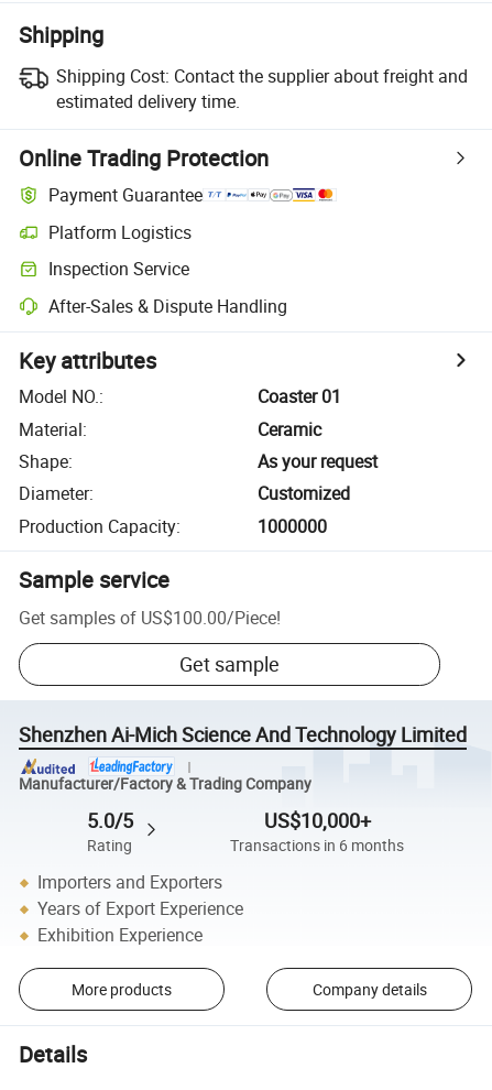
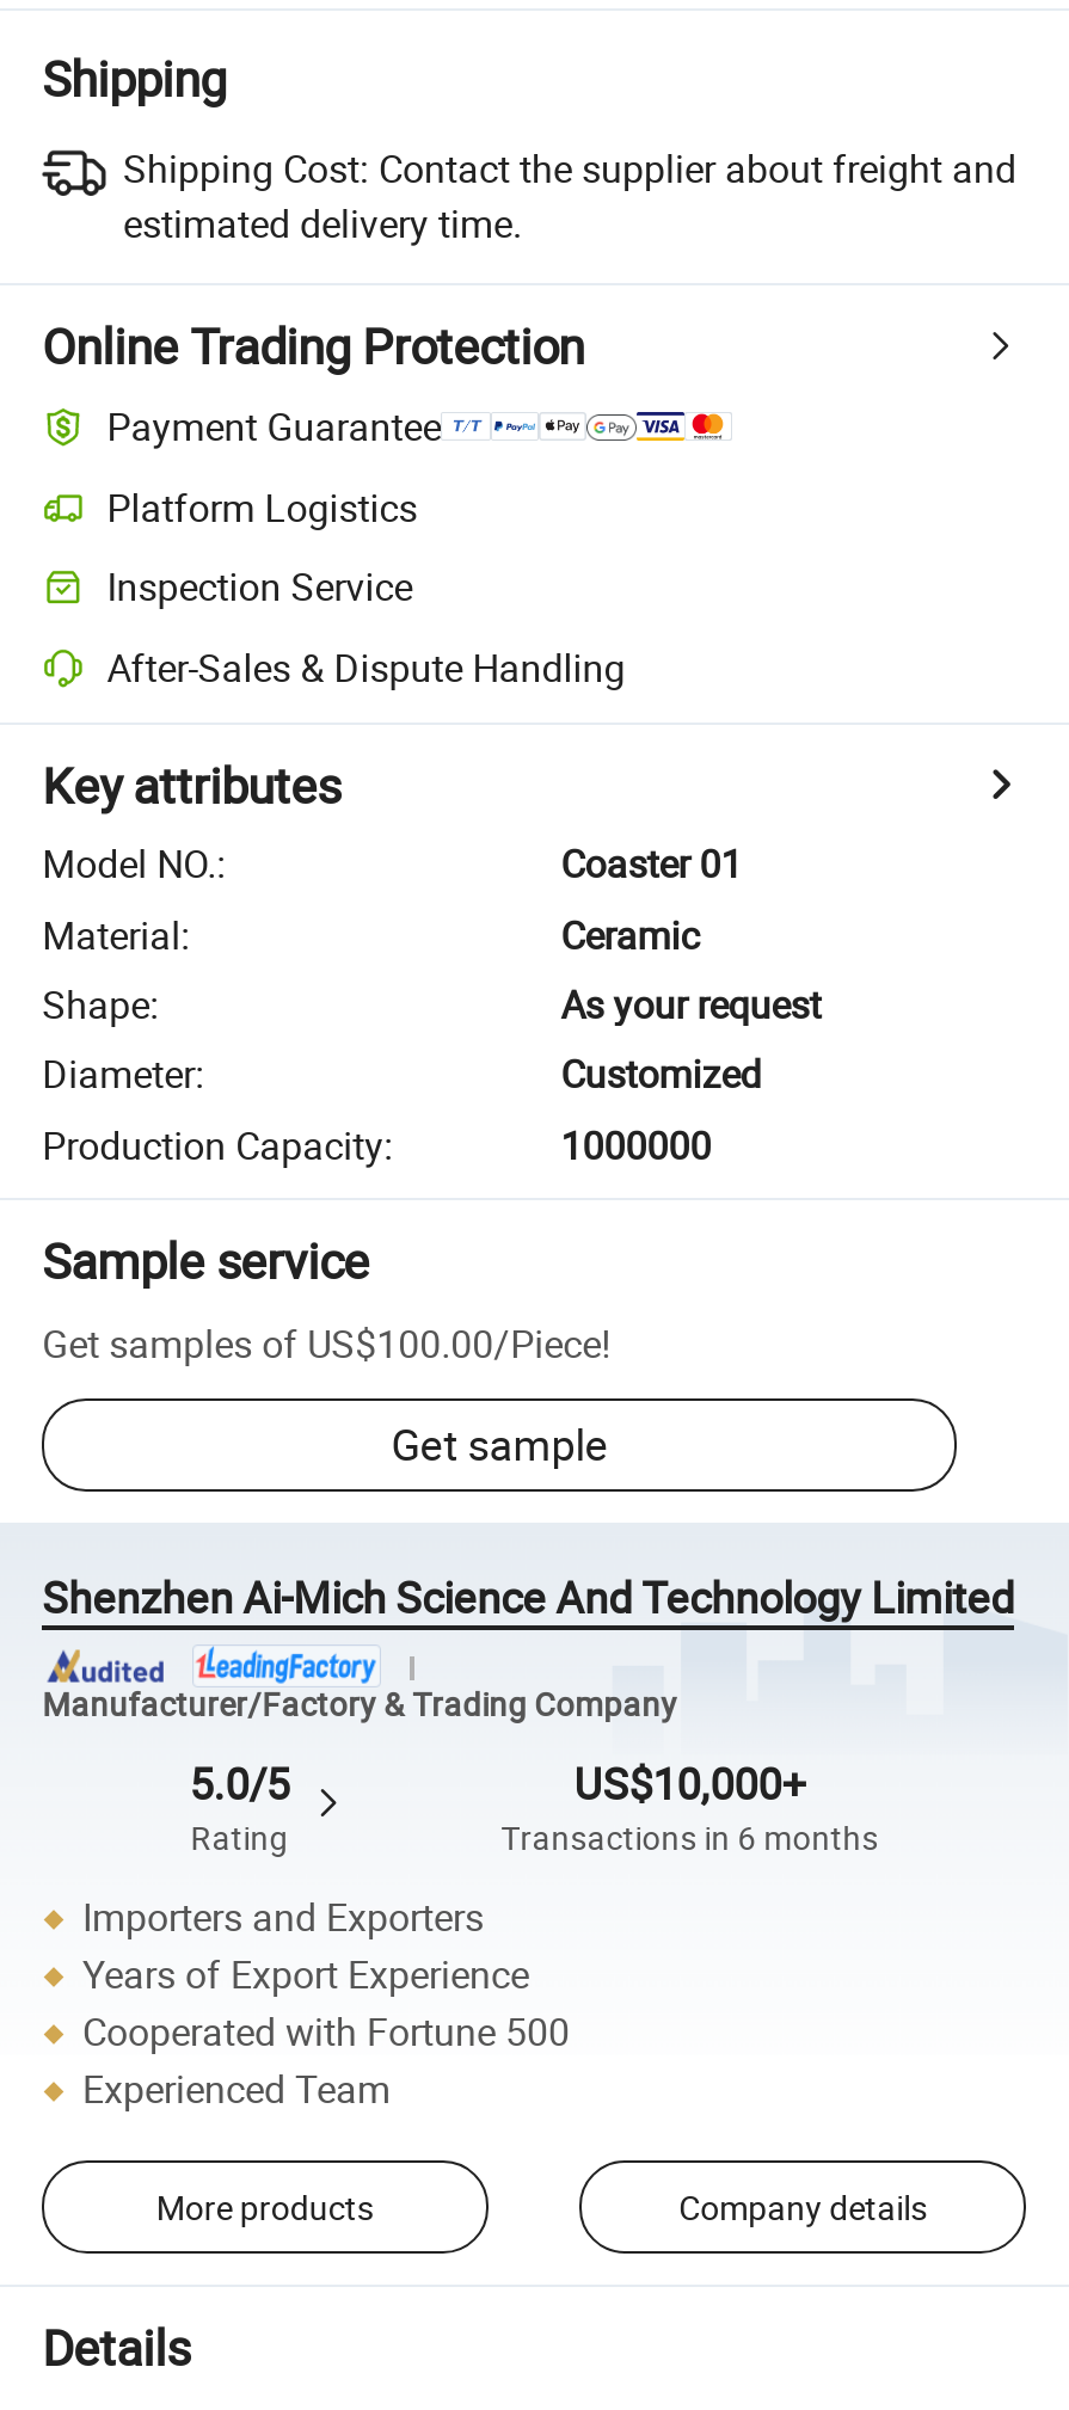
- Exhibition Experience
+ Cooperated with Fortune 500
+ Experienced Team
